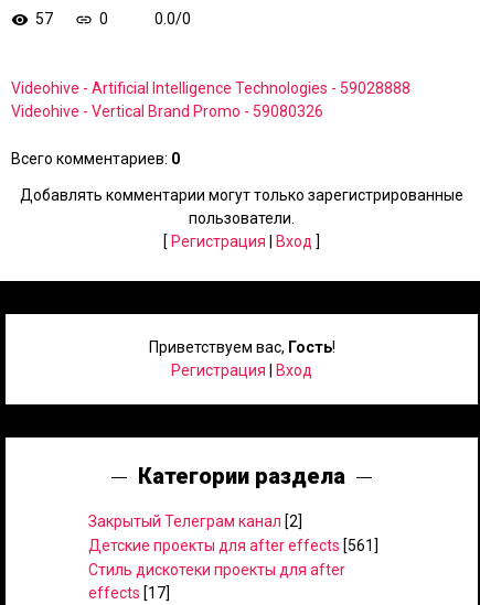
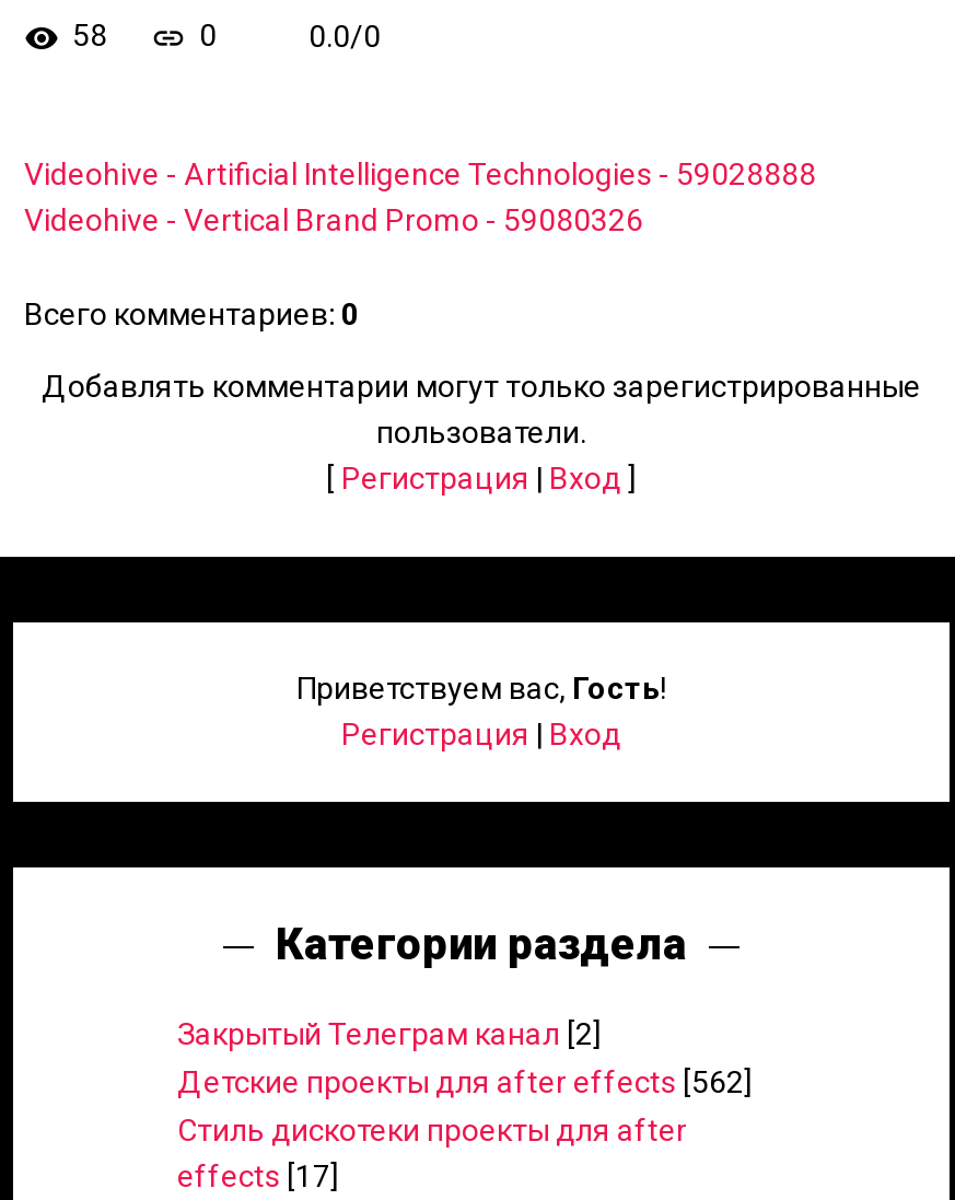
- 57
+ 58

- Детские проекты для after effects [561]
+ Детские проекты для after effects [562]
